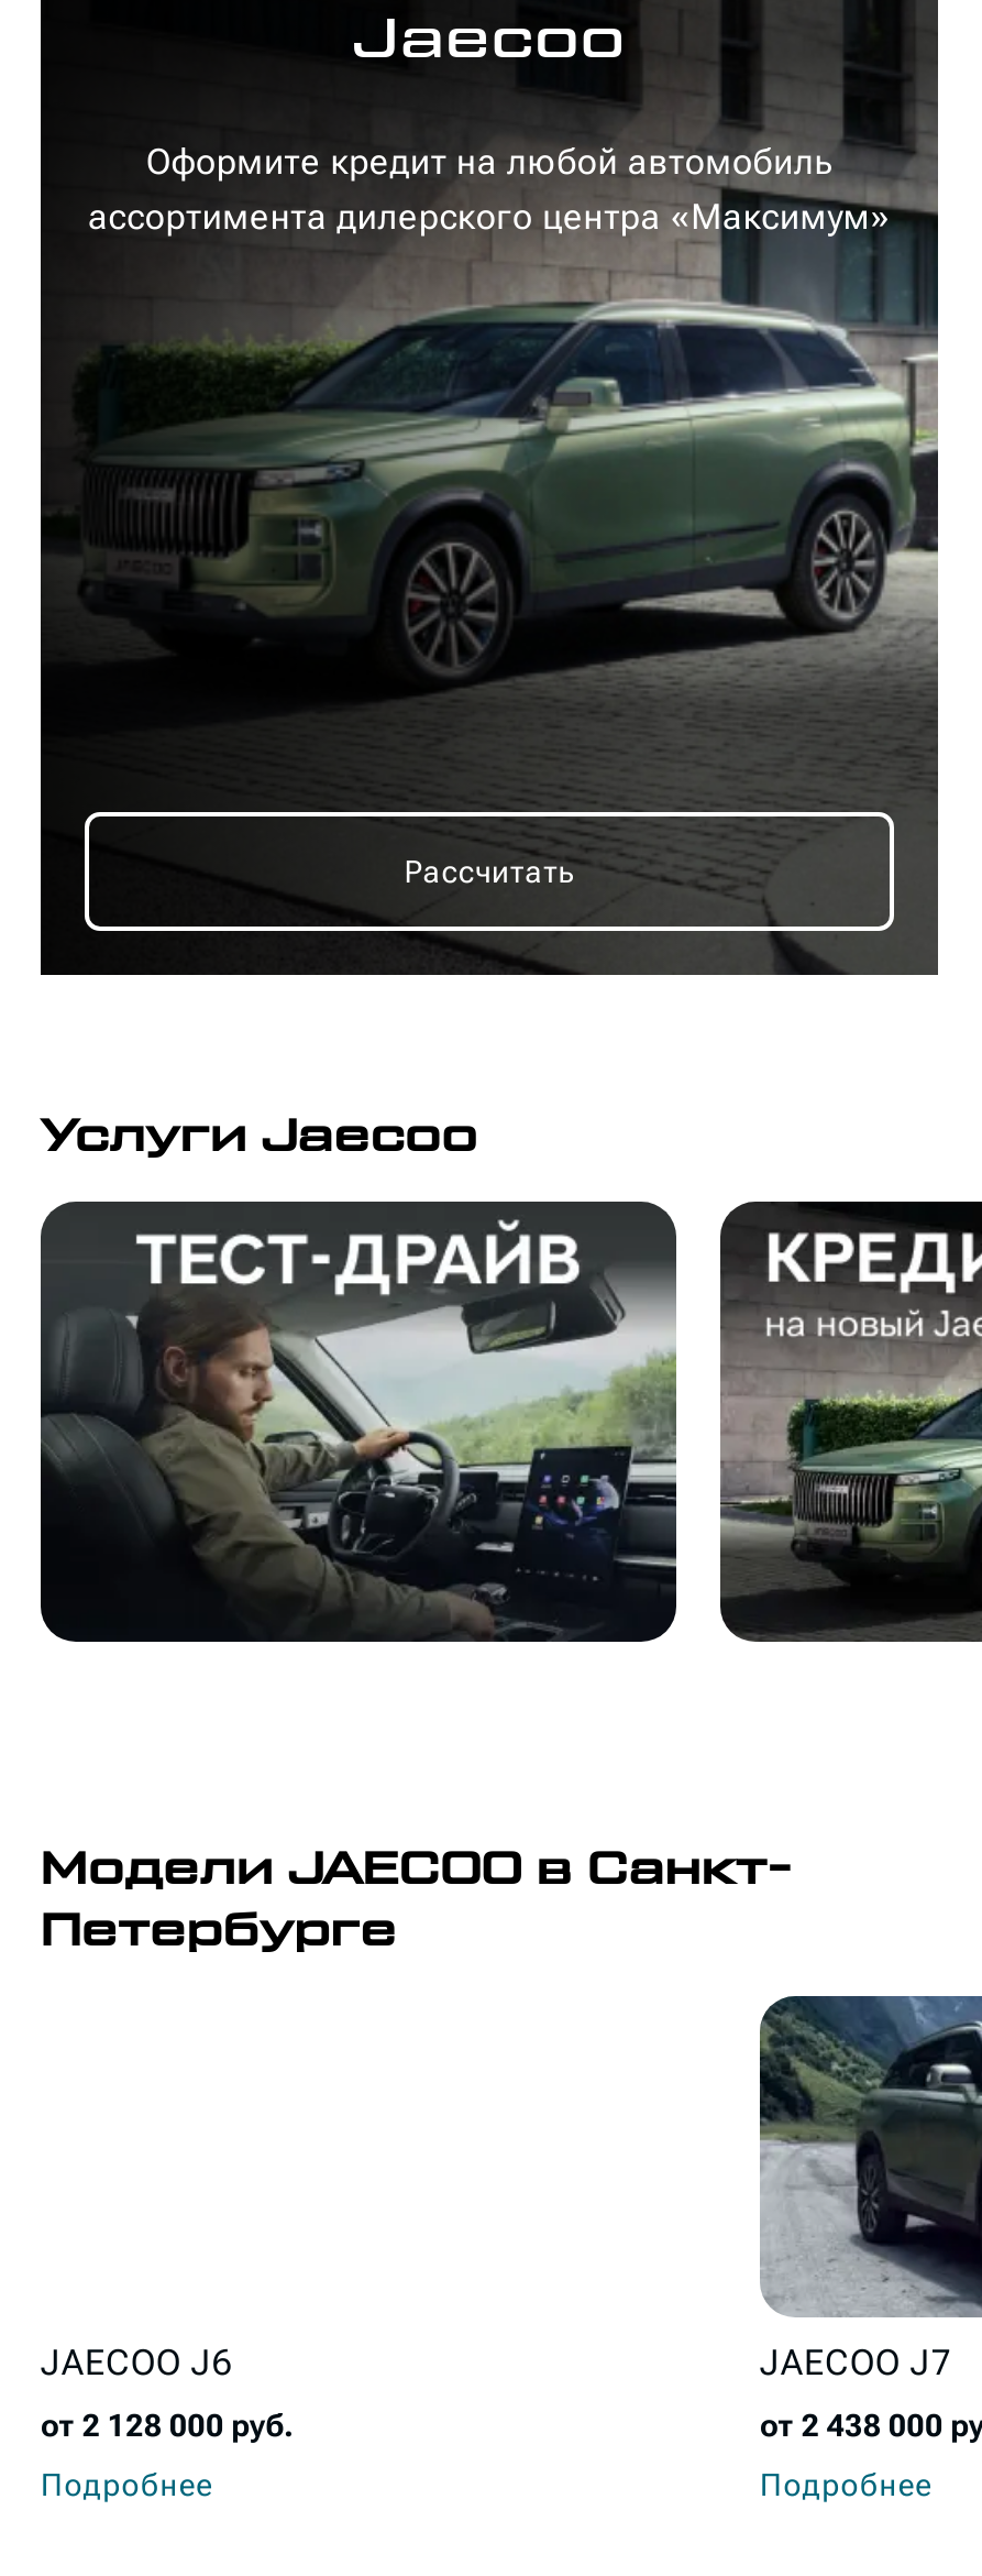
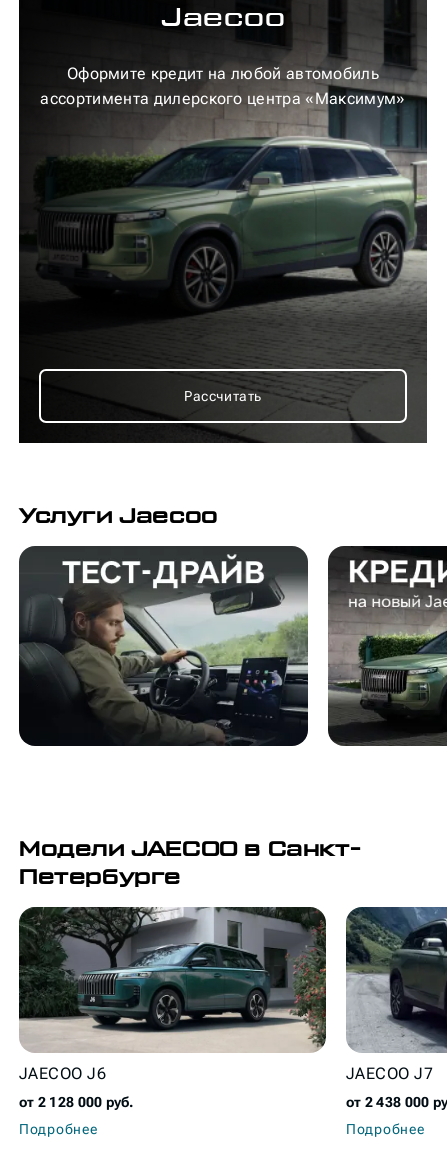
+ [image]
